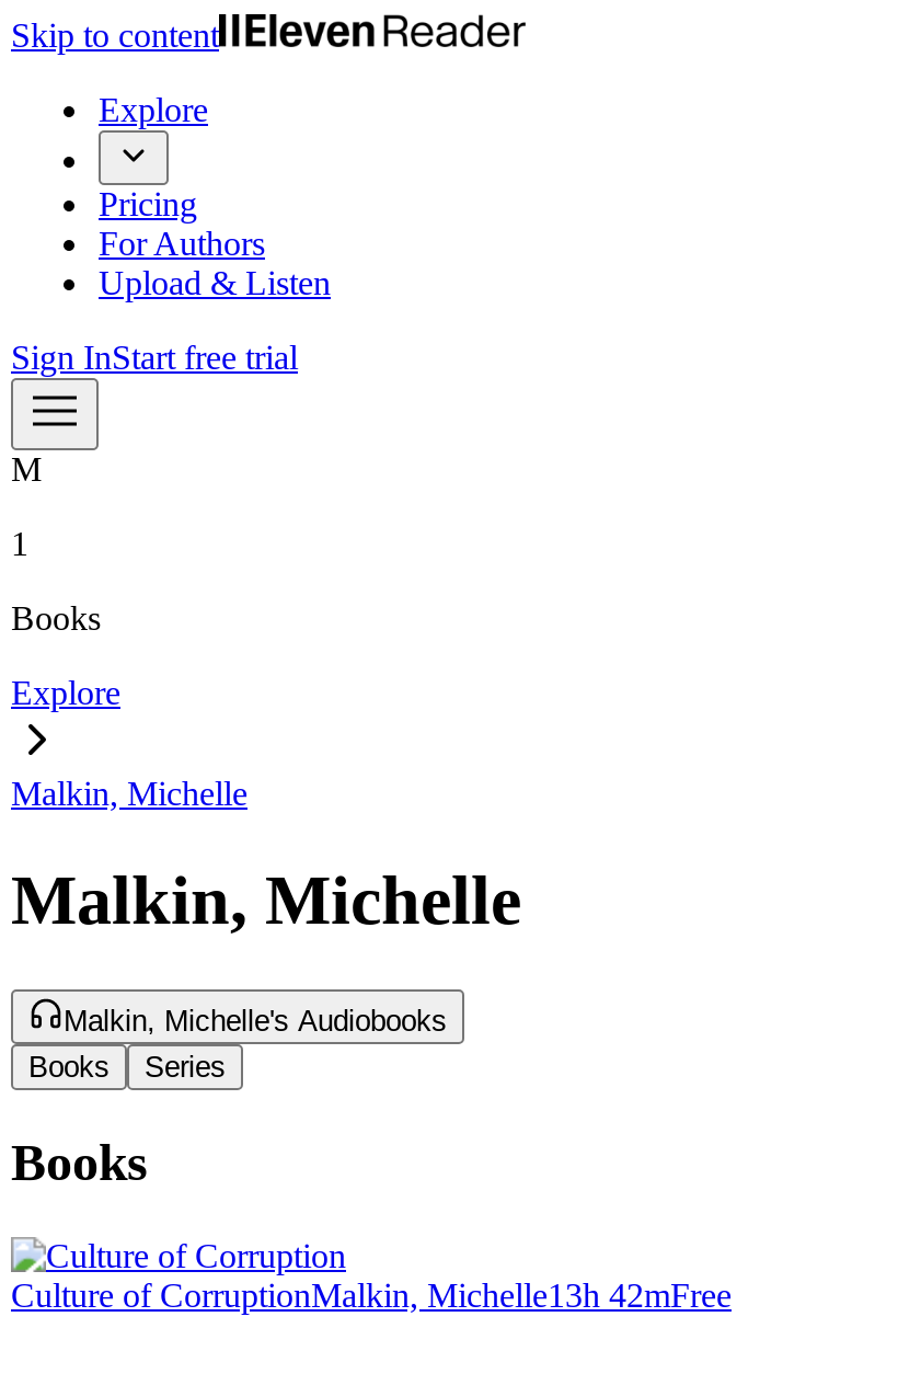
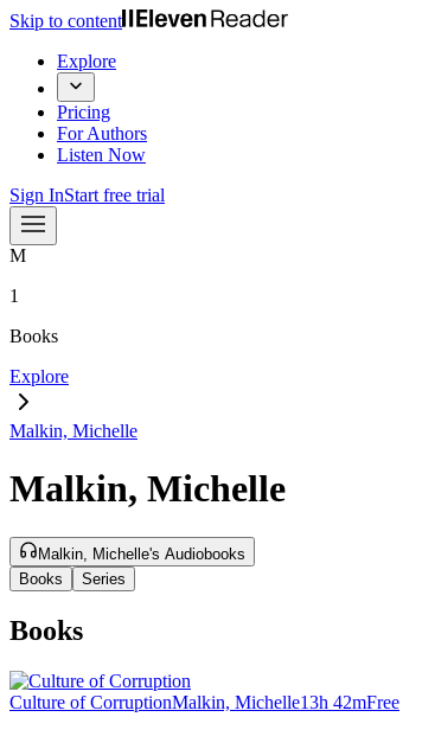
- Upload & Listen
+ Listen Now
